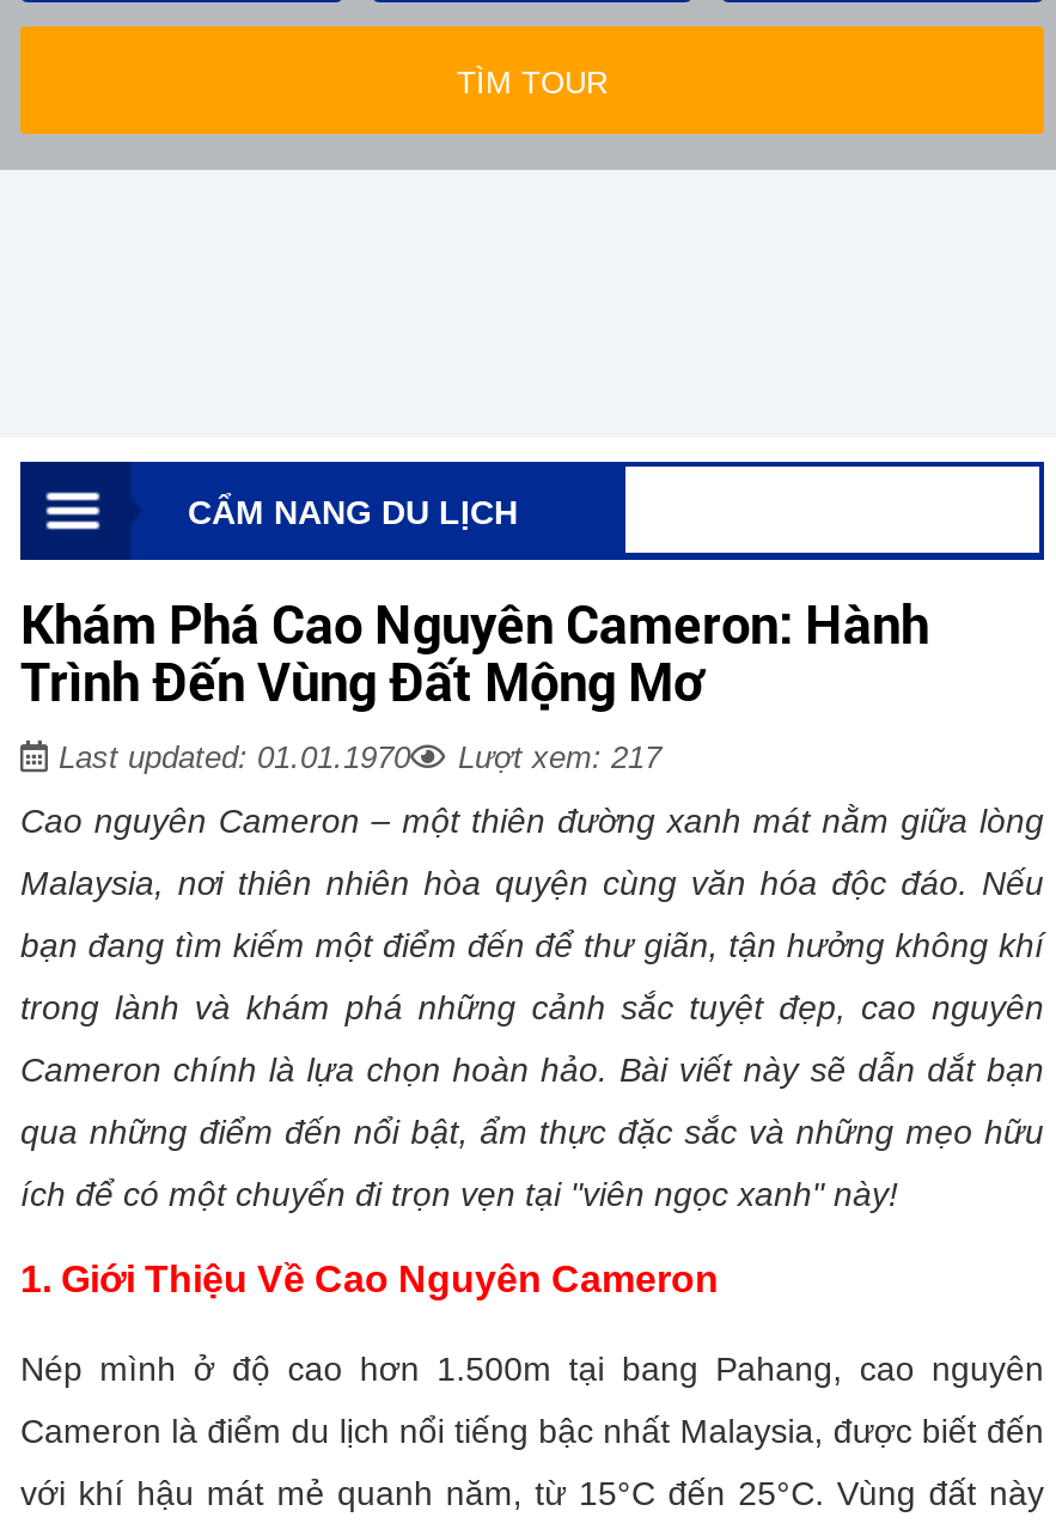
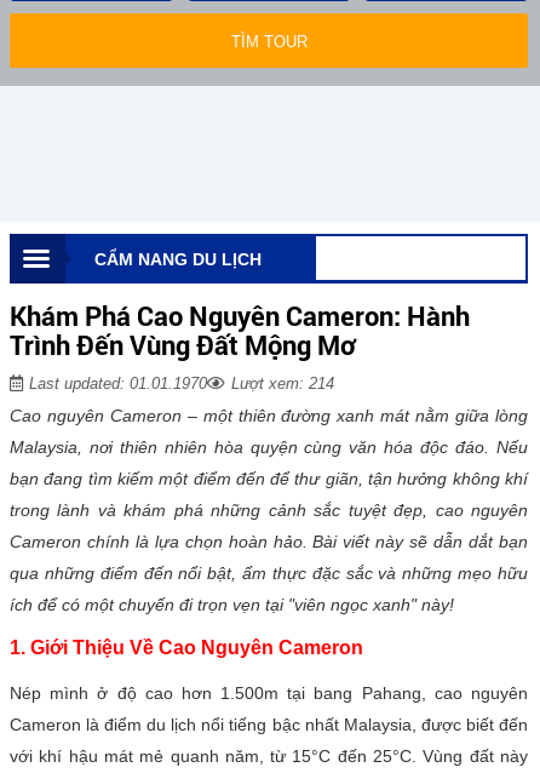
- Last updated: 01.01.1970 Lượt xem: 217
+ Last updated: 01.01.1970 Lượt xem: 214
